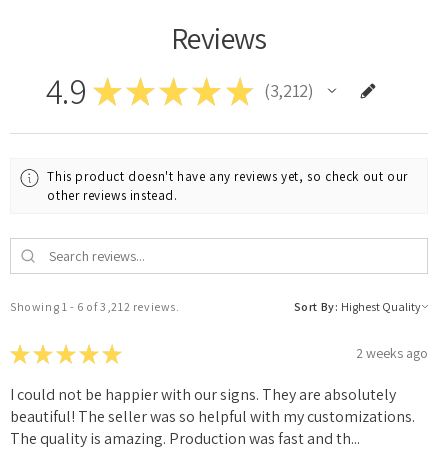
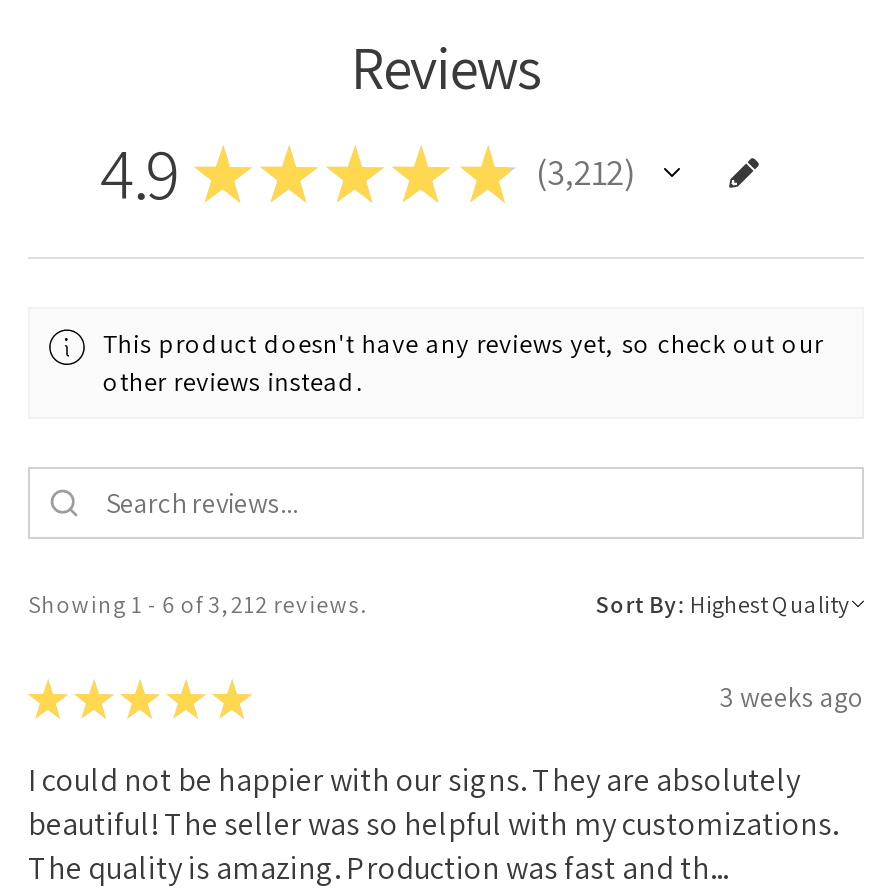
- 2 weeks ago
+ 3 weeks ago
